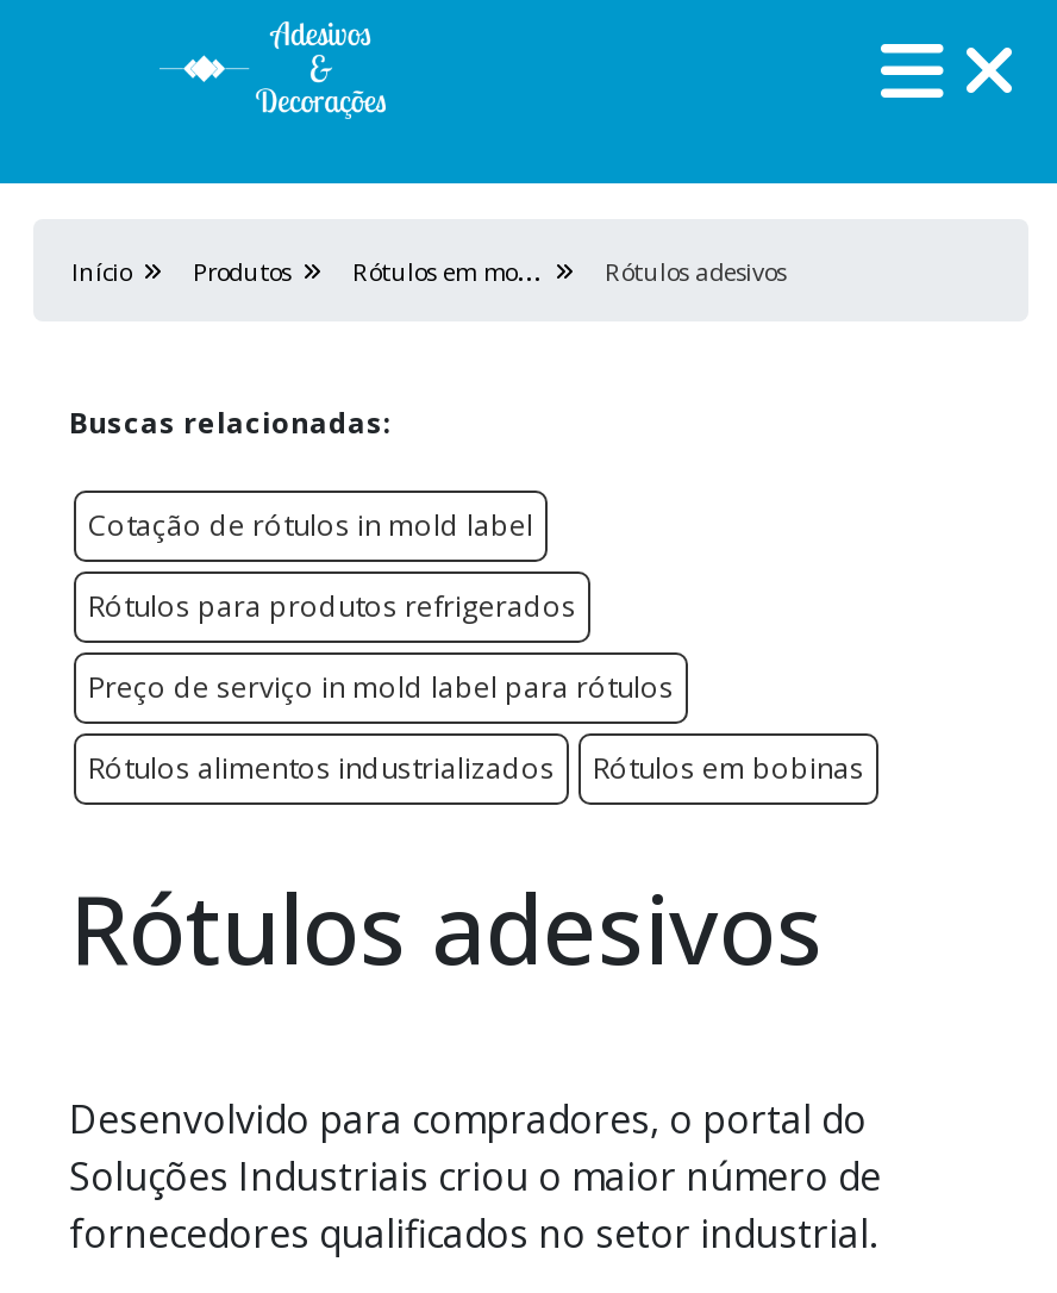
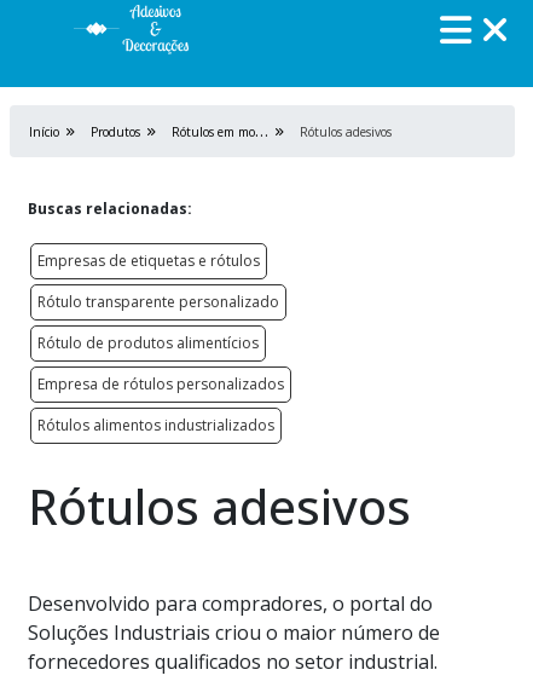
- Cotação de rótulos in mold label
- Rótulos para produtos refrigerados
- Preço de serviço in mold label para rótulos
+ Empresas de etiquetas e rótulos
+ Rótulo transparente personalizado
+ Rótulo de produtos alimentícios
+ Empresa de rótulos personalizados

- Rótulos em bobinas
